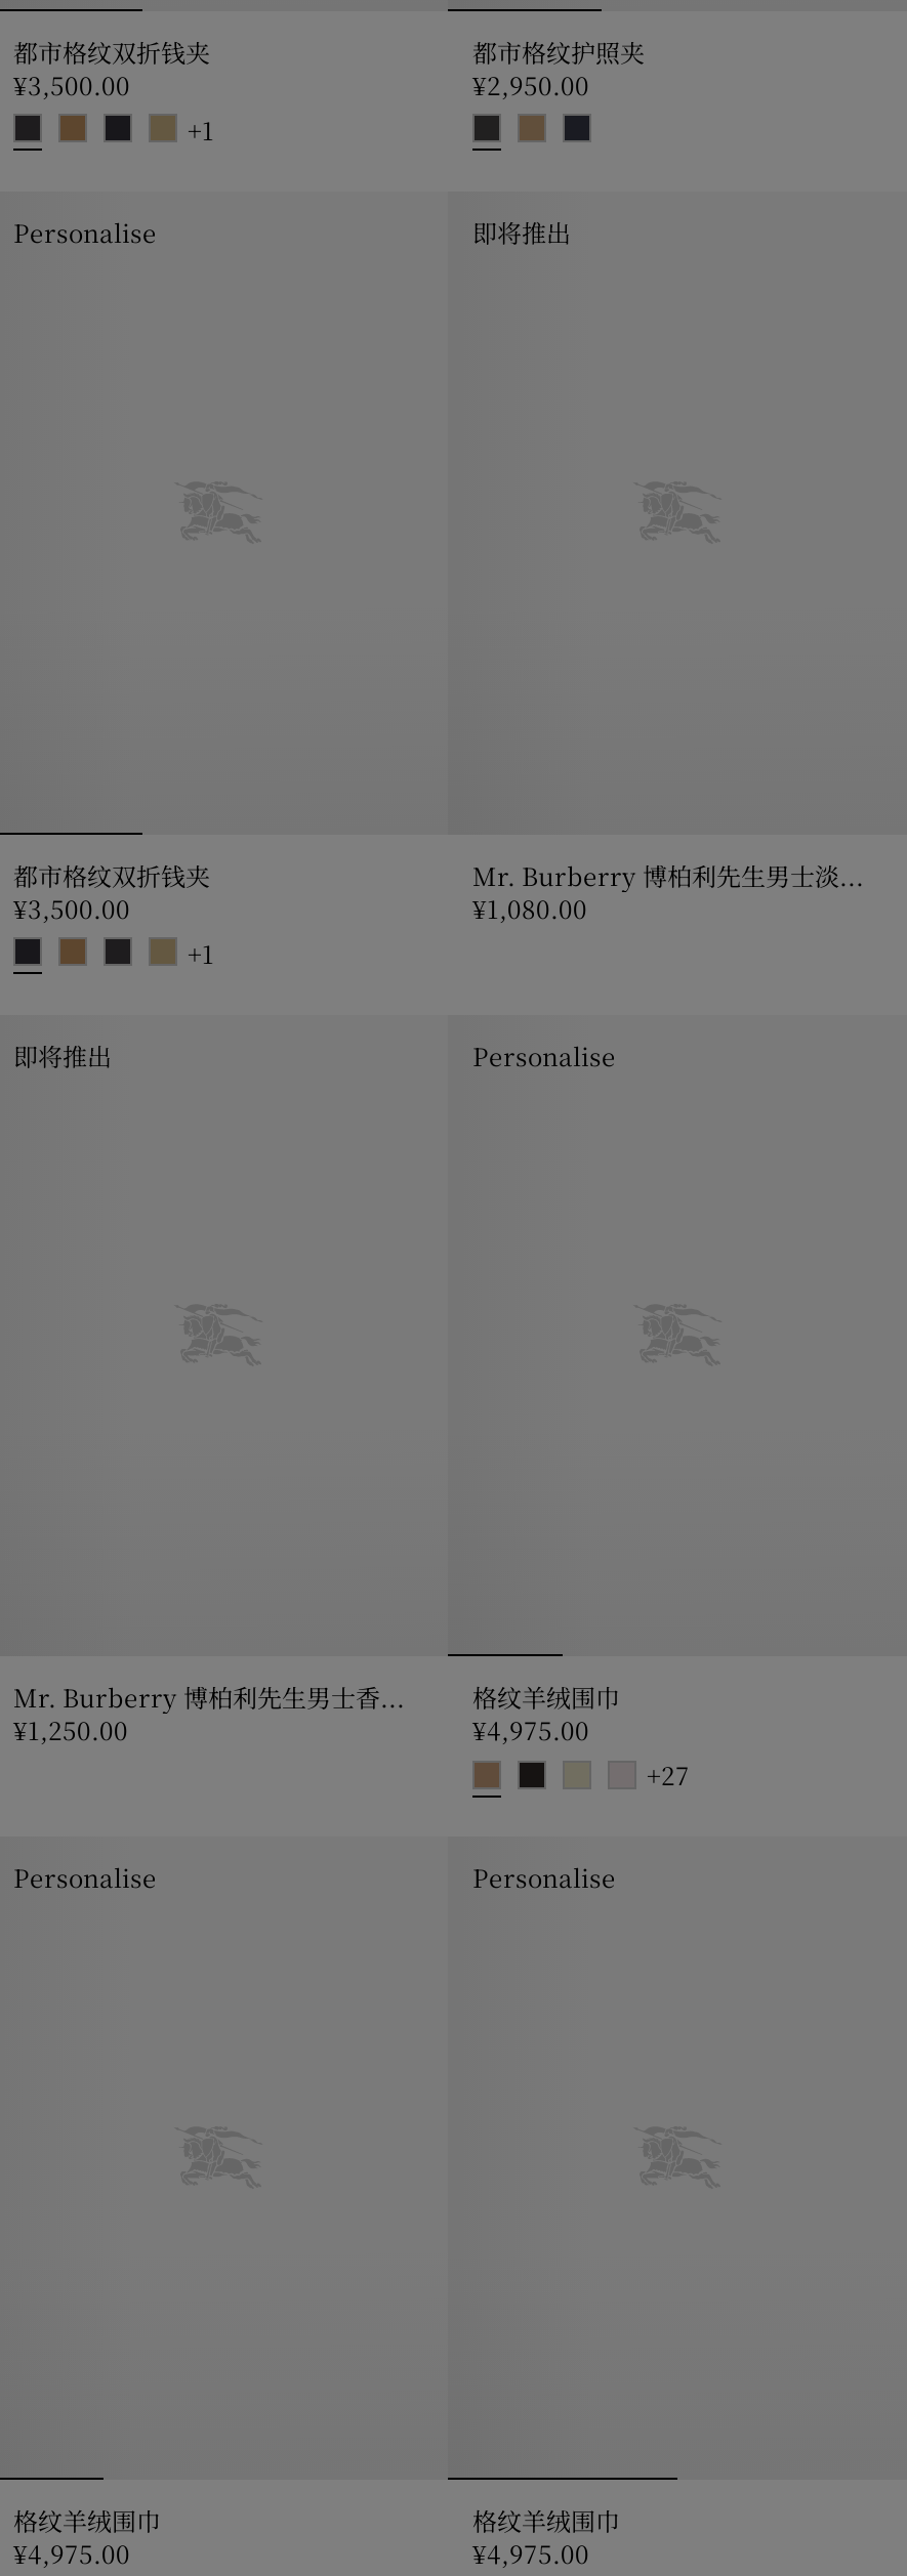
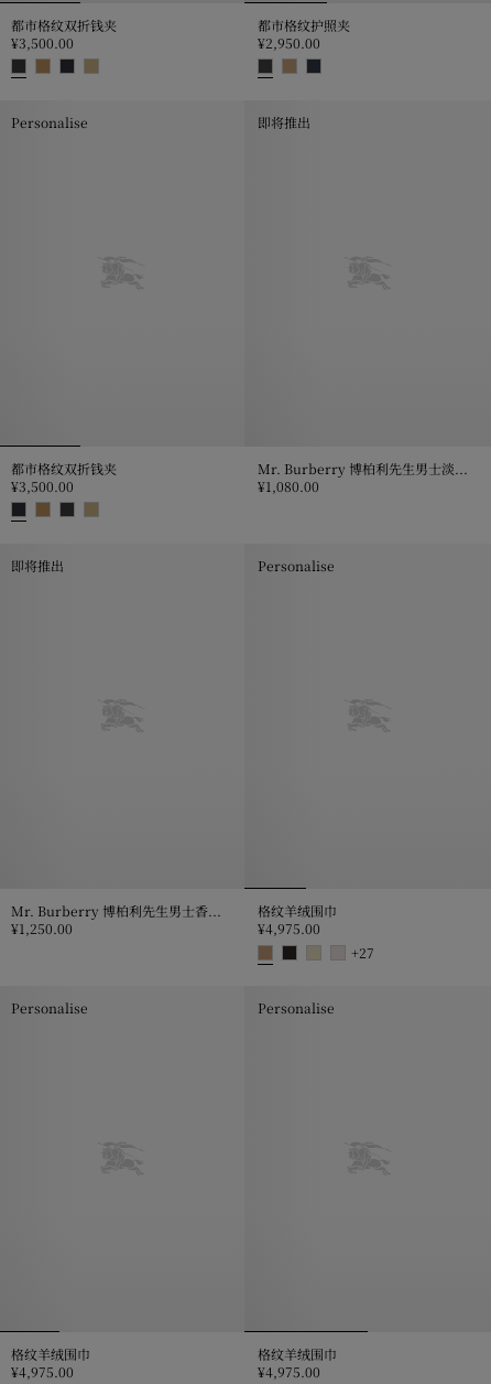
- + 1

- + 1
